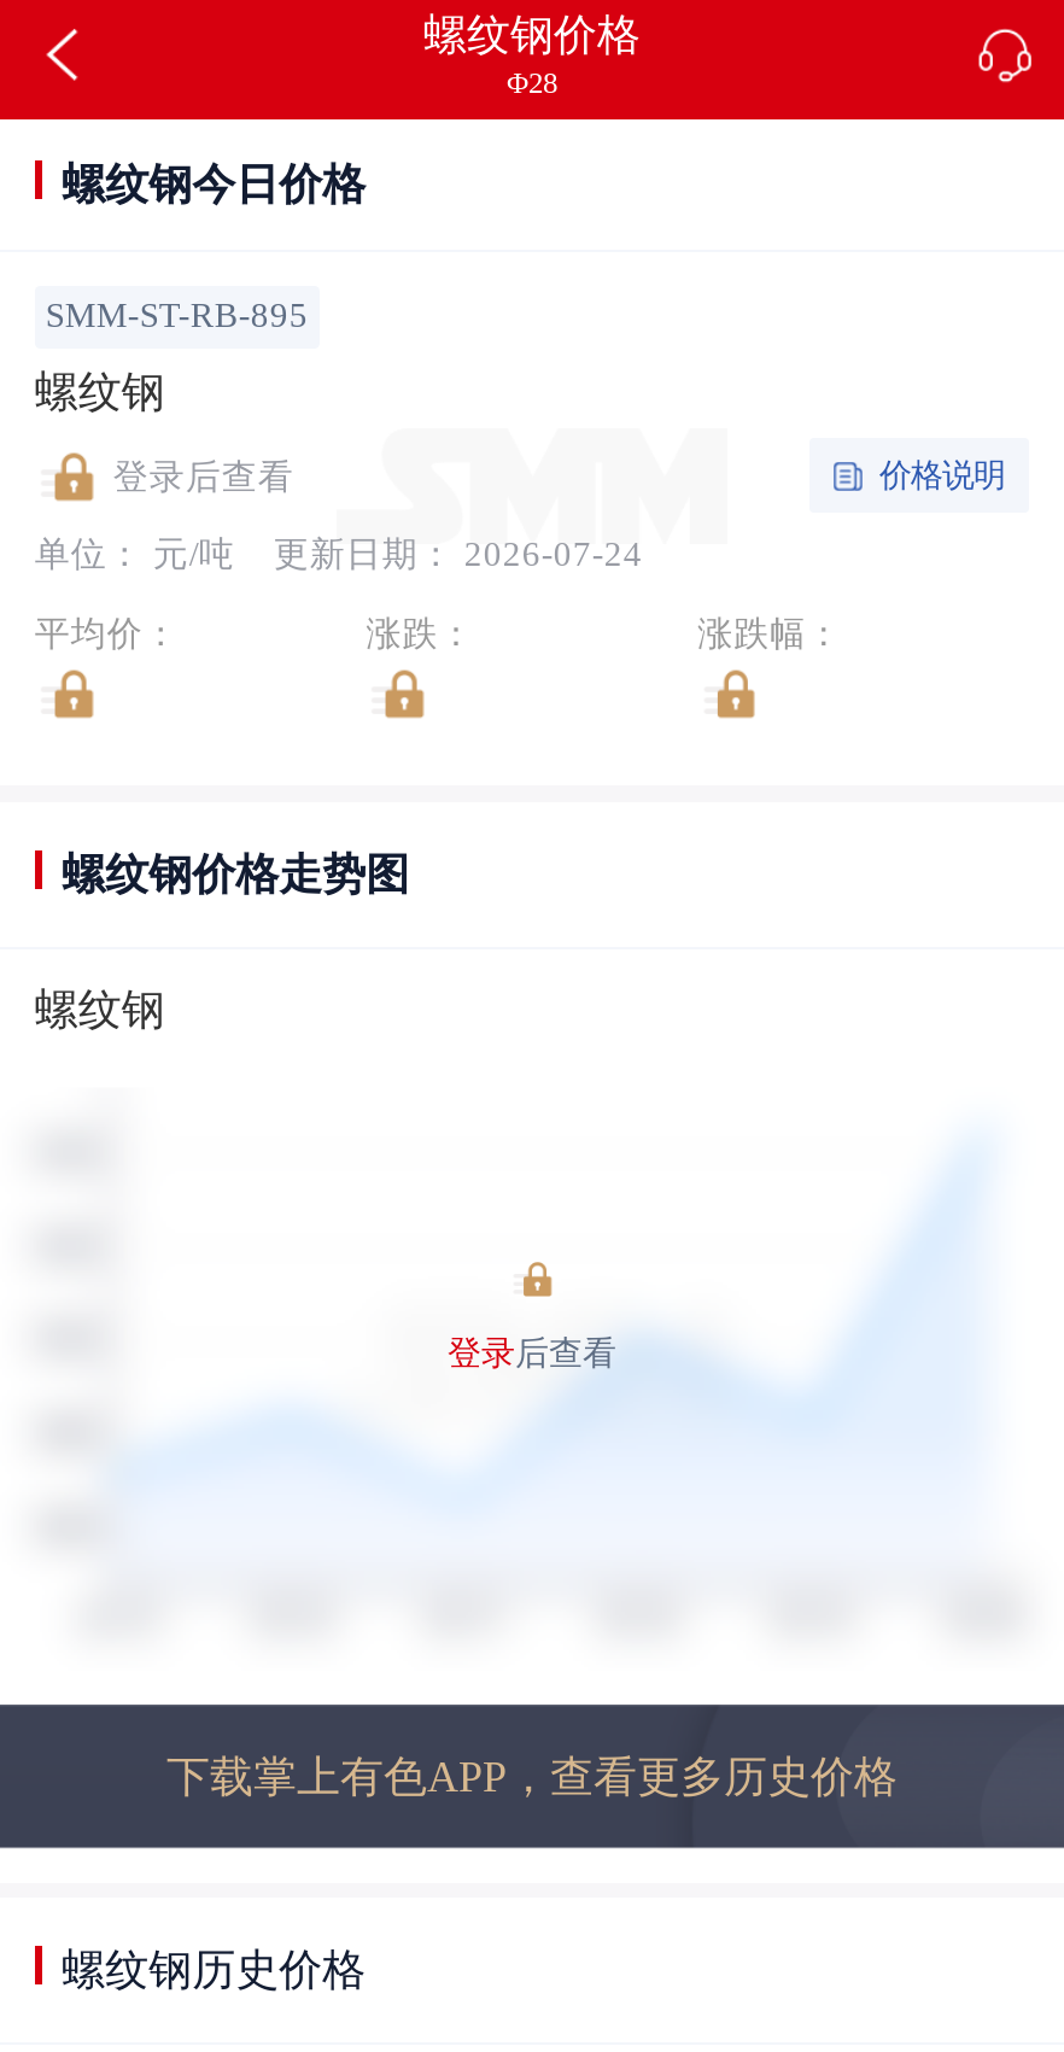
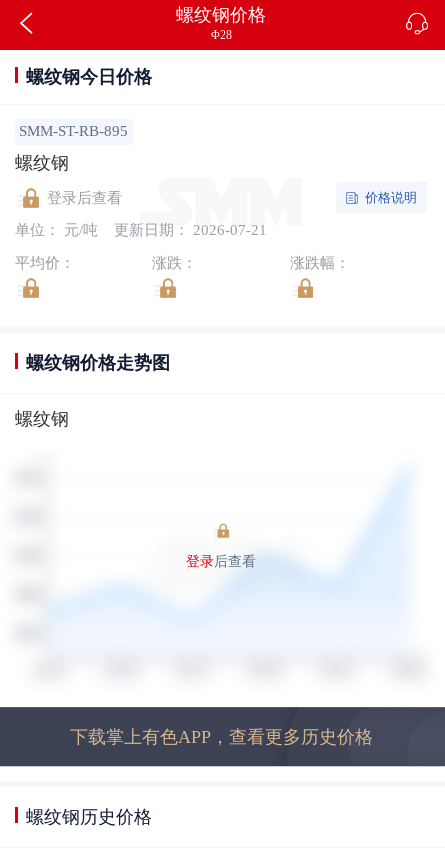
- 更新日期： 2026-07-24
+ 更新日期： 2026-07-21
